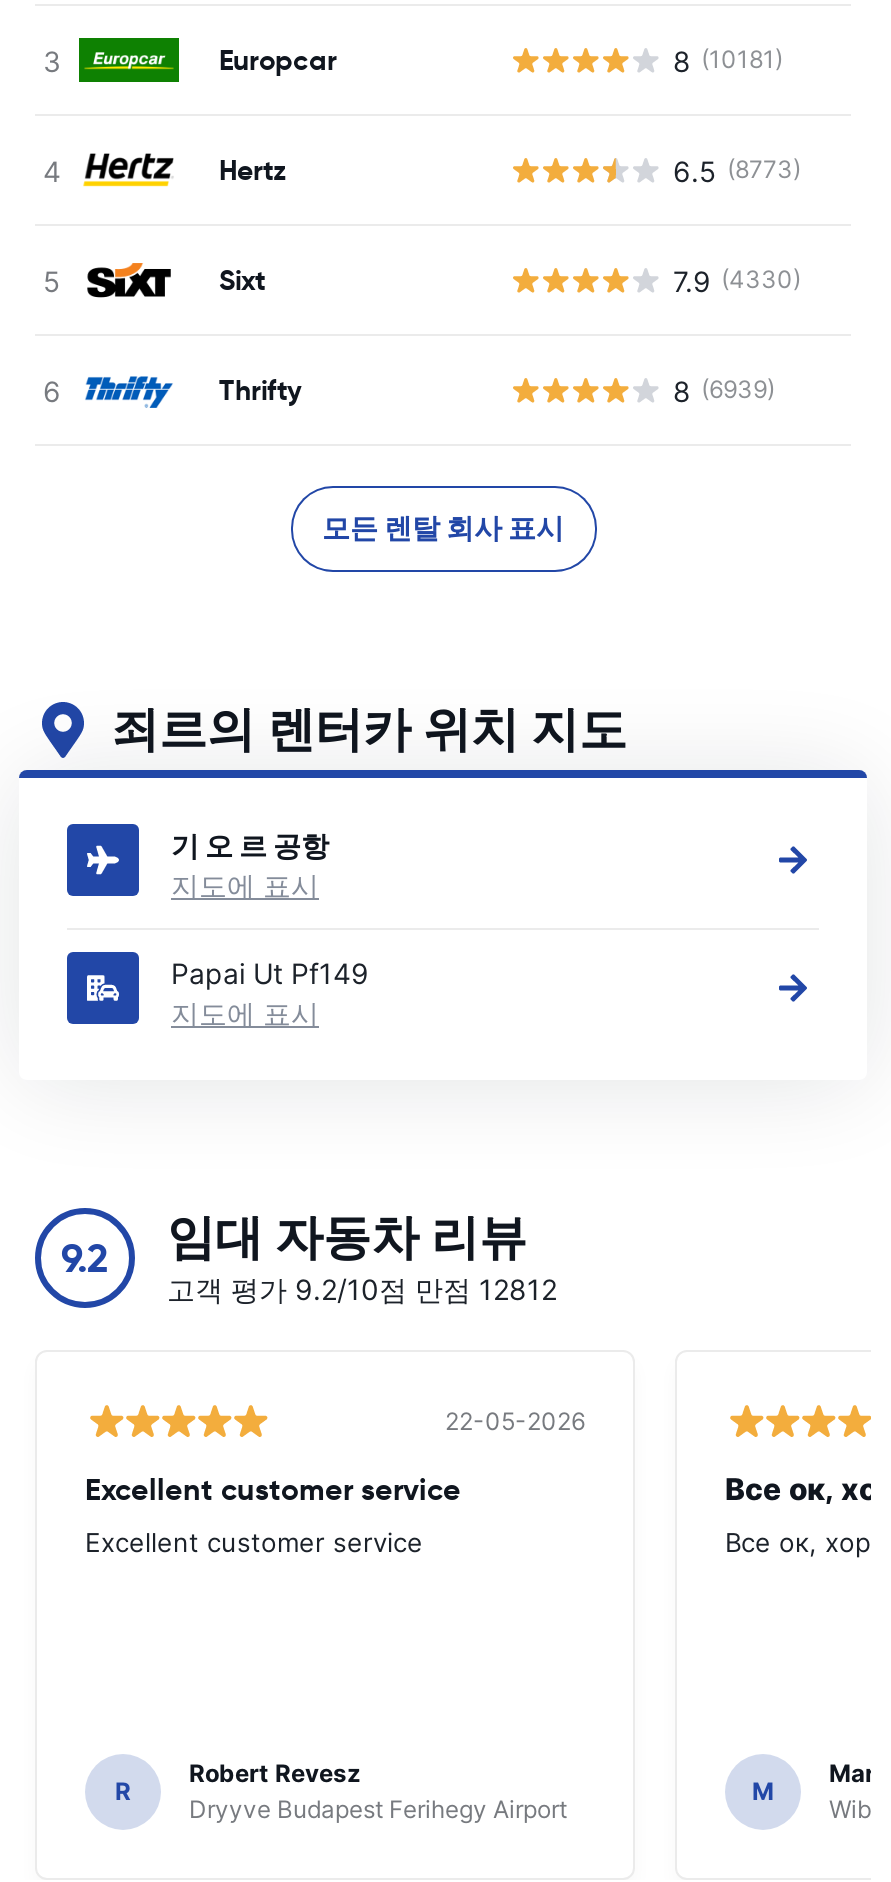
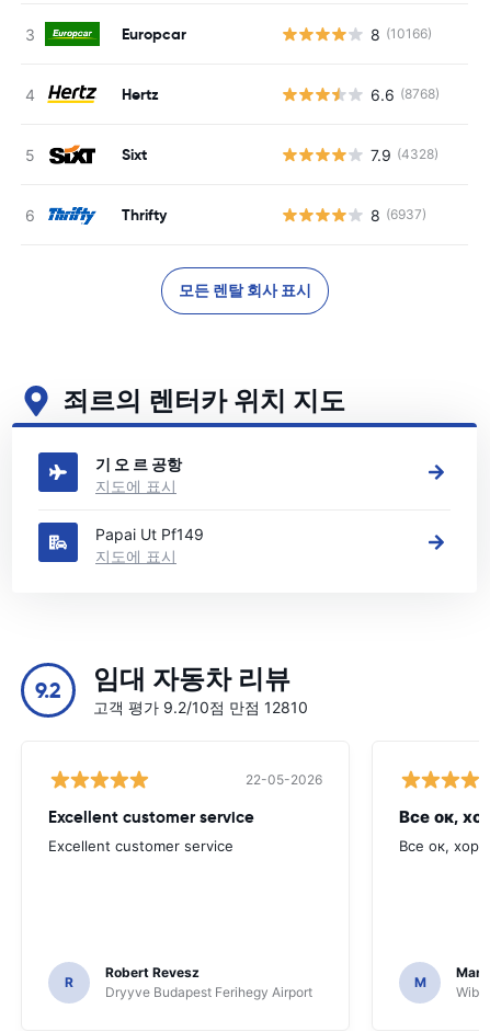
- 8 (10181)
+ 8 (10166)

- 6.5 (8773)
+ 6.6 (8768)

- 7.9 (4330)
+ 7.9 (4328)

- 8 (6939)
+ 8 (6937)

- 고객 평가 9.2/10점 만점 12812
+ 고객 평가 9.2/10점 만점 12810
